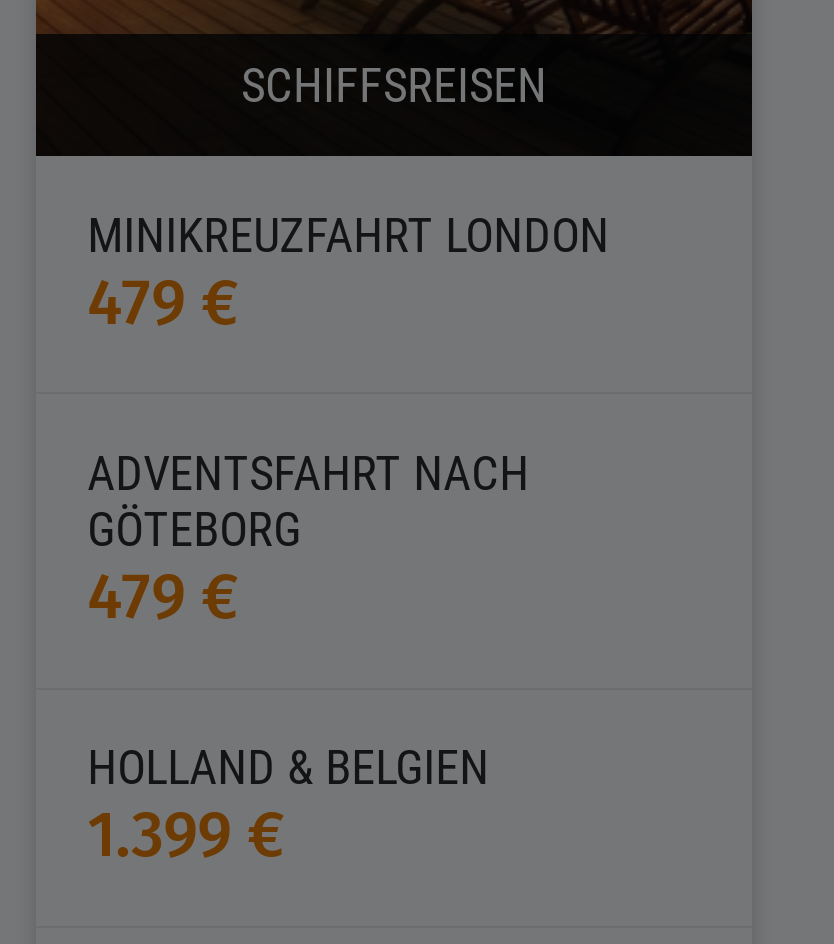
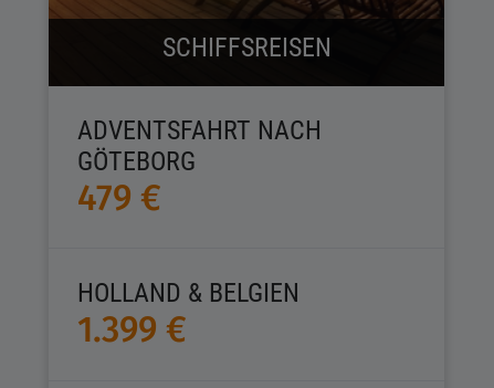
- MINIKREUZFAHRT LONDON
- 479 €
